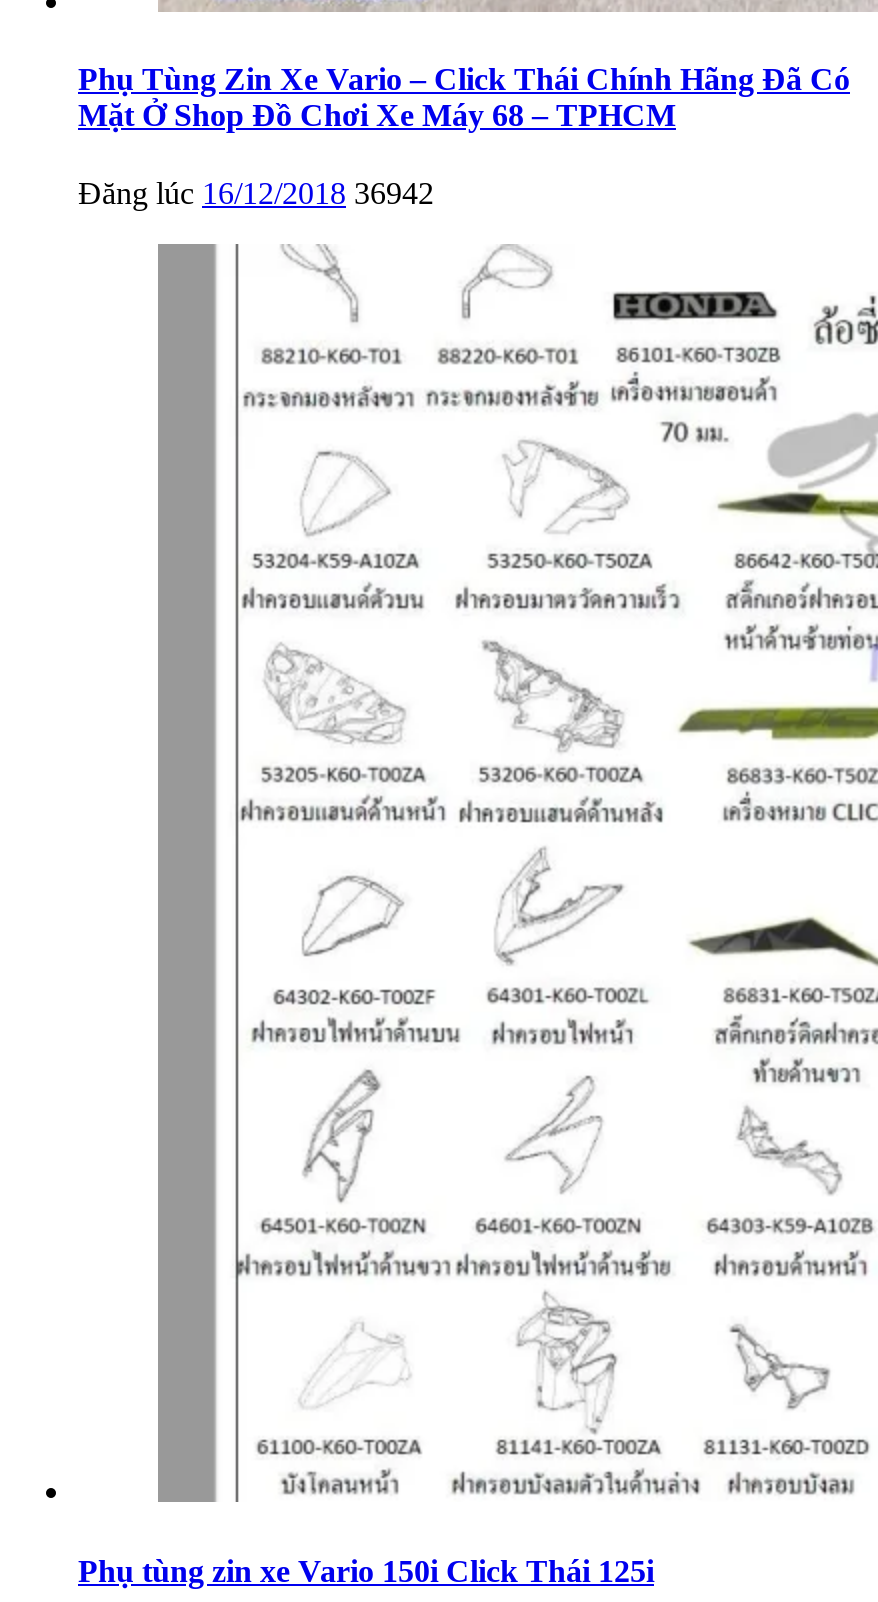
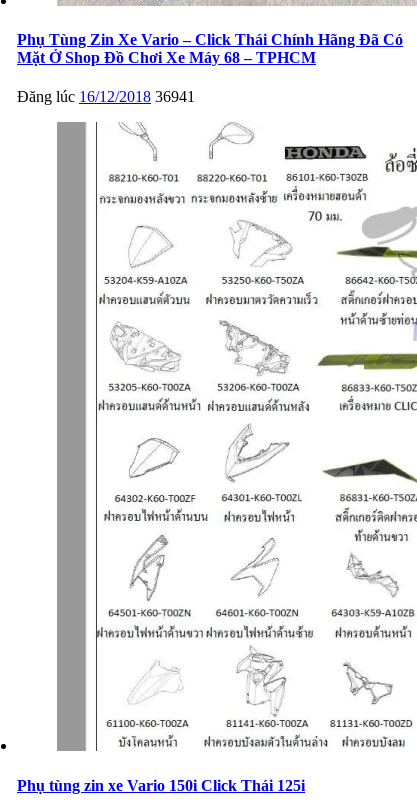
- Đăng lúc 16/12/2018 36942
+ Đăng lúc 16/12/2018 36941
